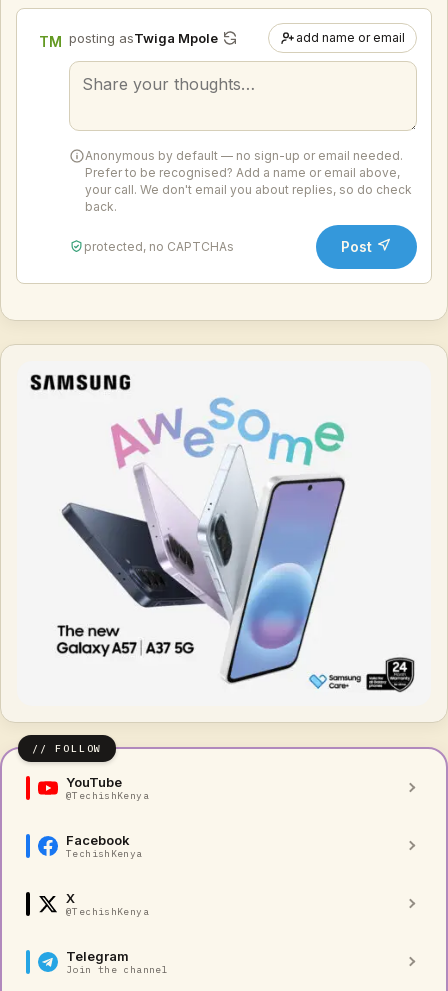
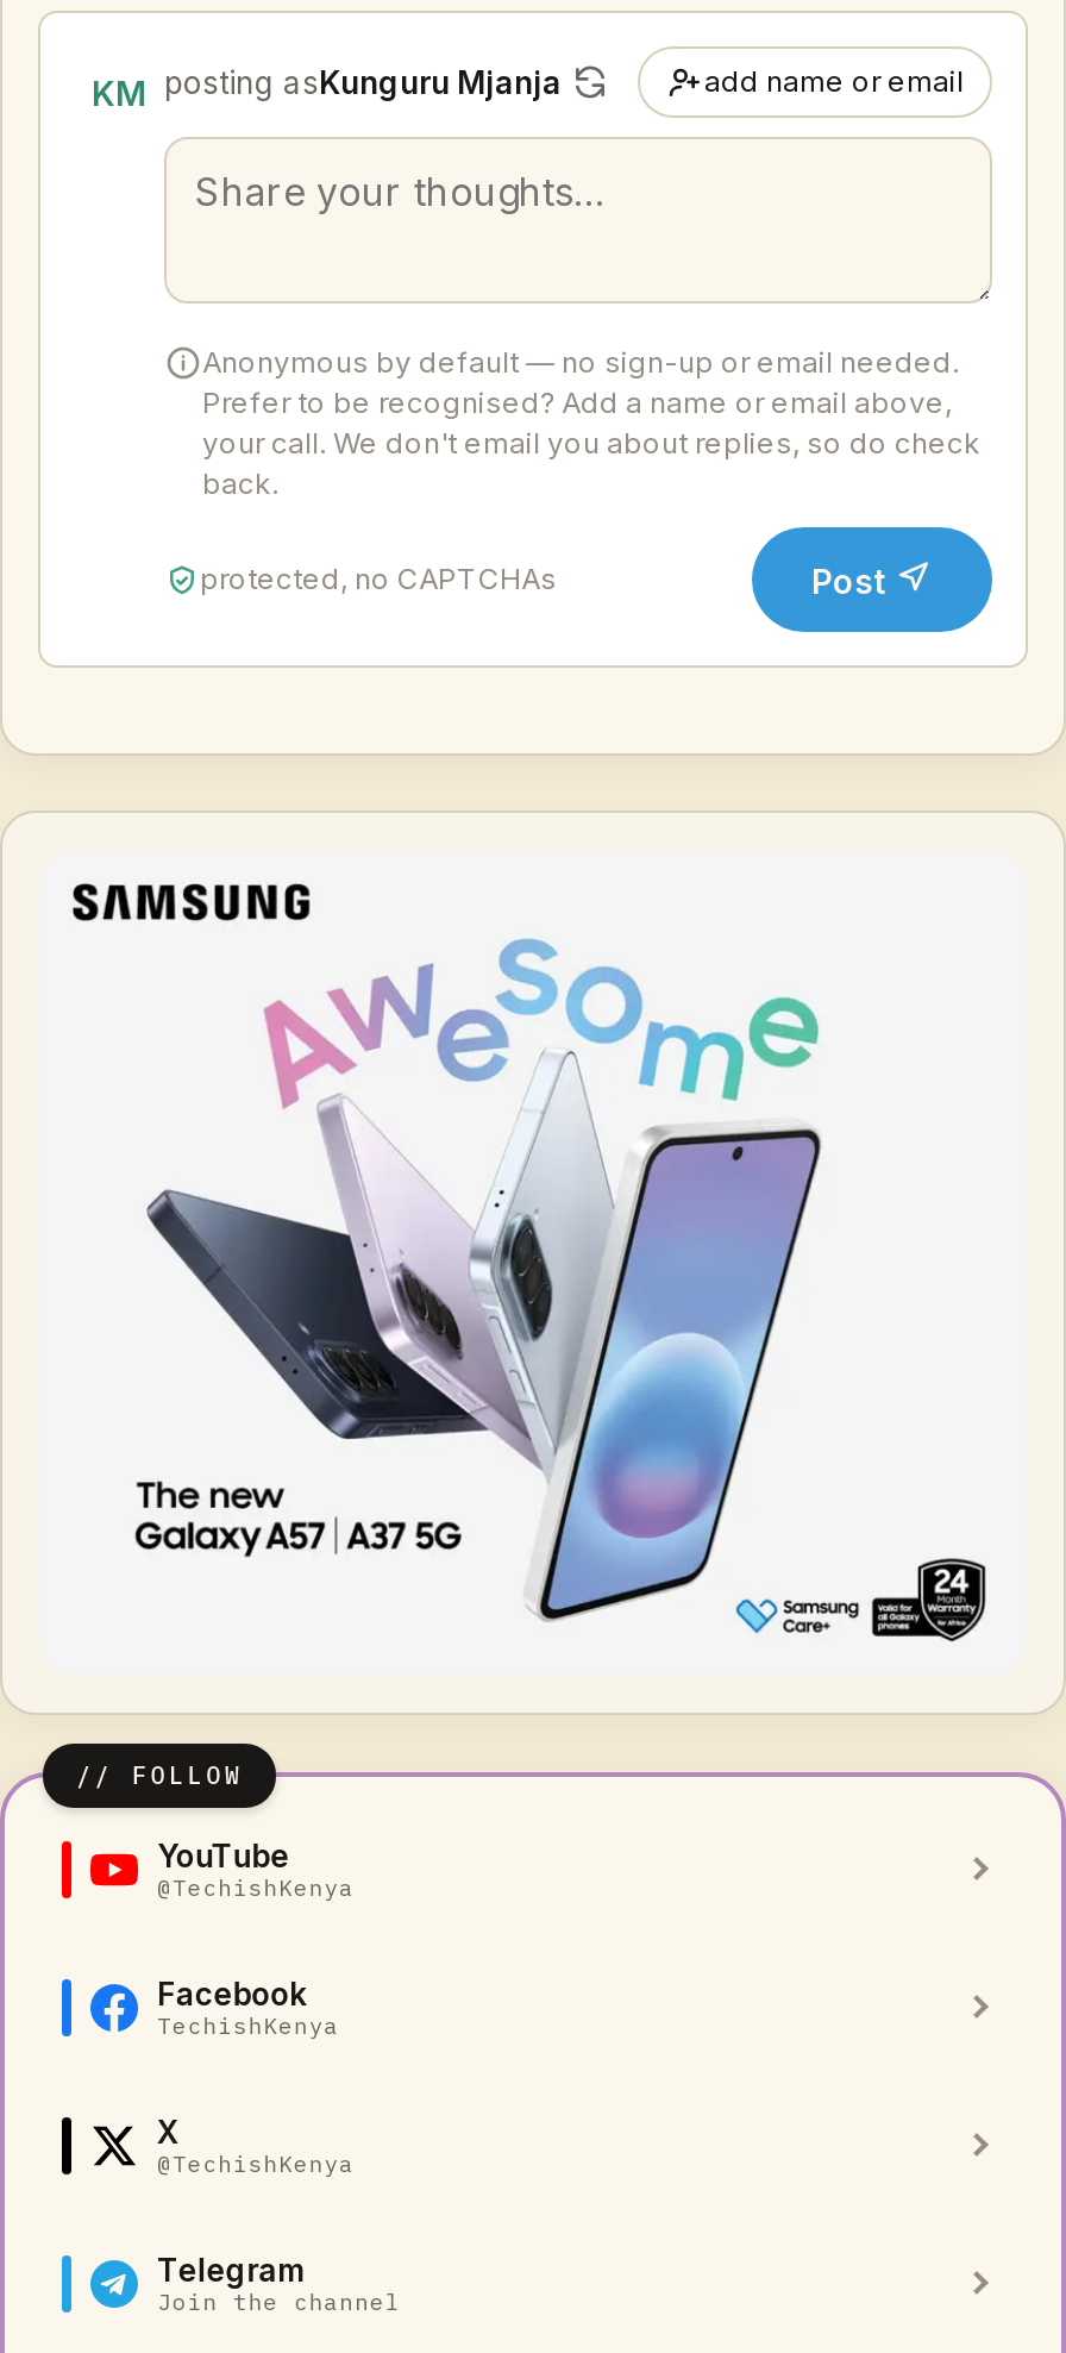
- TM posting asTwiga Mpole
+ KM posting asKunguru Mjanja
